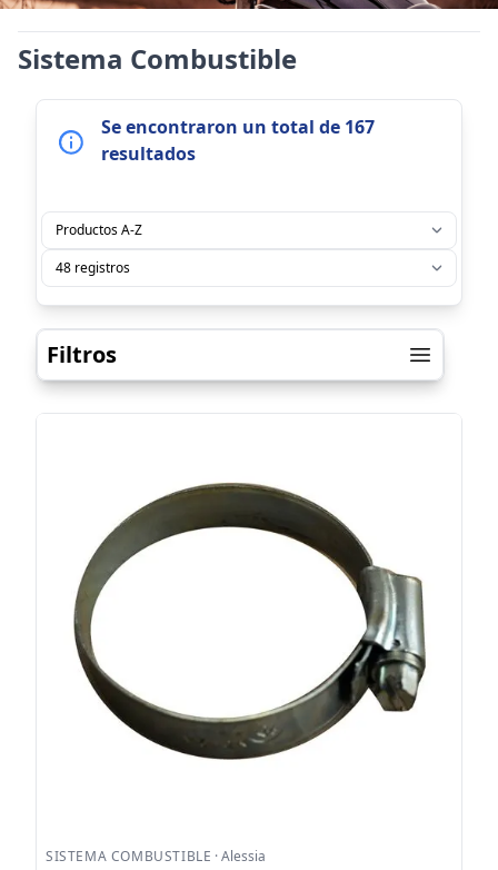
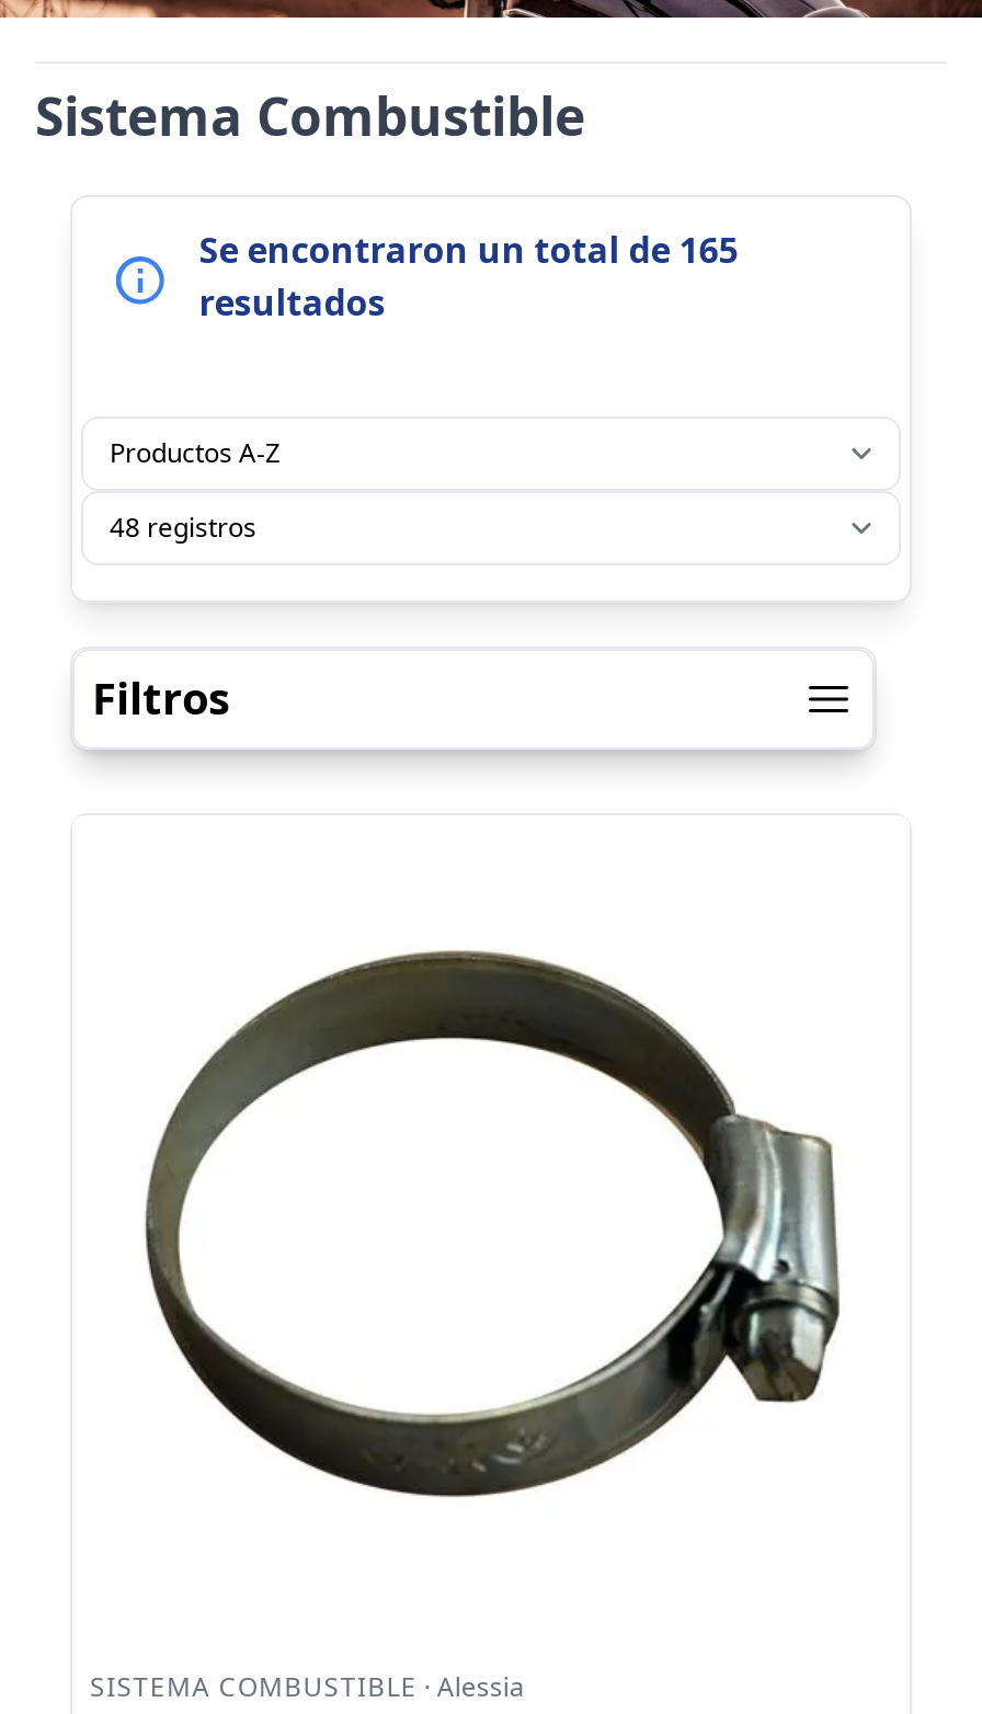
- Se encontraron un total de 167
+ Se encontraron un total de 165
